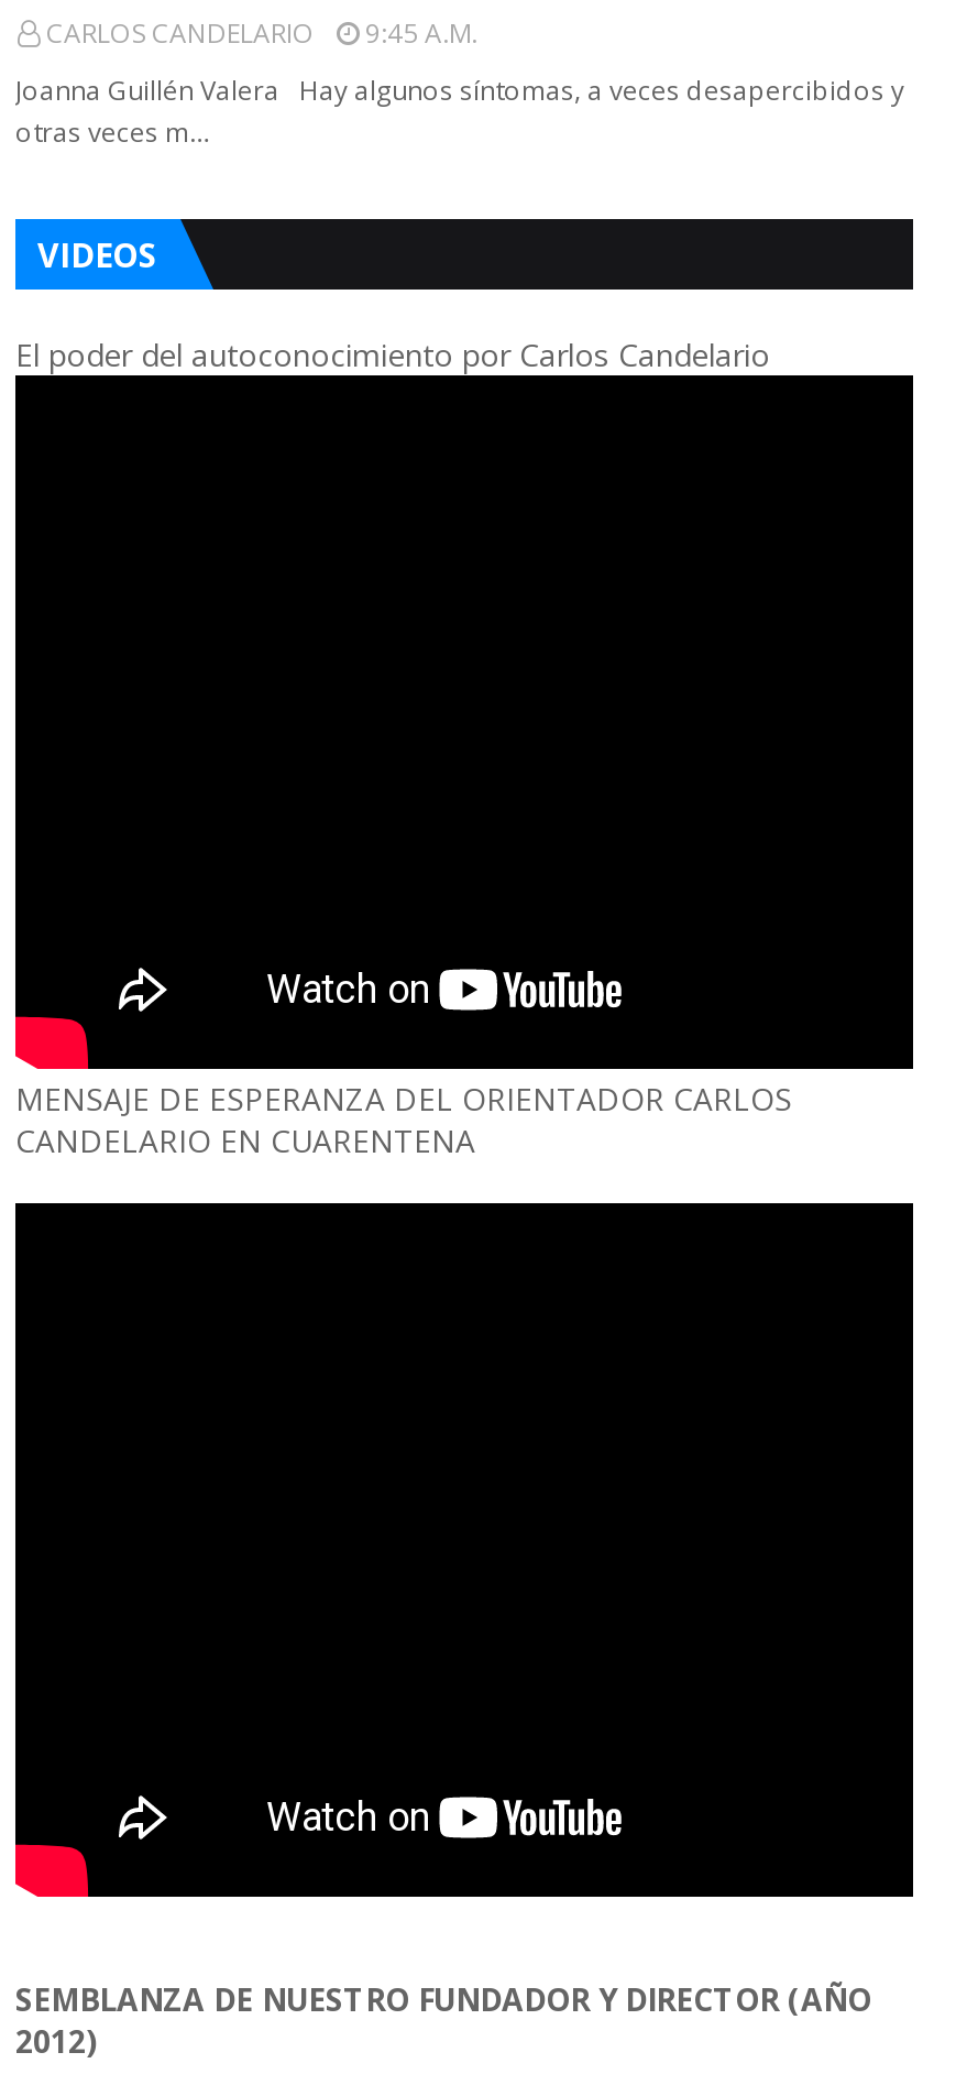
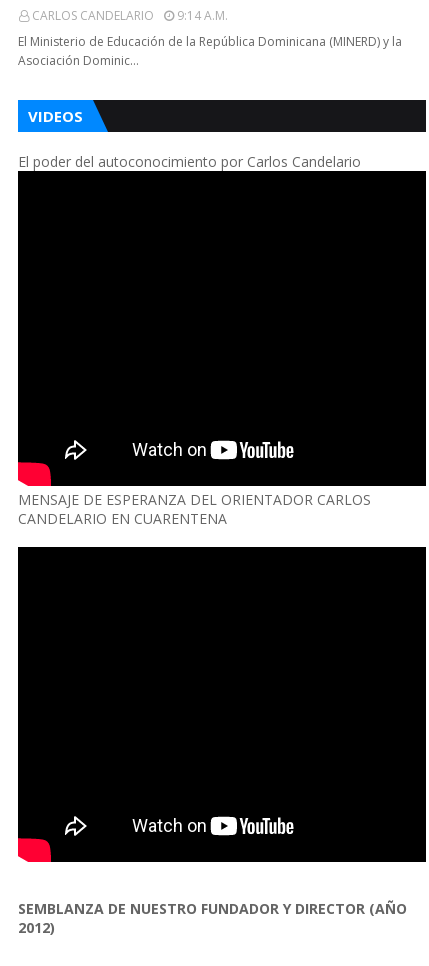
- CARLOS CANDELARIO 9:45 A.m.
+ CARLOS CANDELARIO 9:14 A.m.

- Joanna Guillén Valera Hay algunos síntomas, a veces desapercibidos y
- otras veces m…
+ El Ministerio de Educación de la República Dominicana (MINERD) y la
+ Asociación Dominic…
